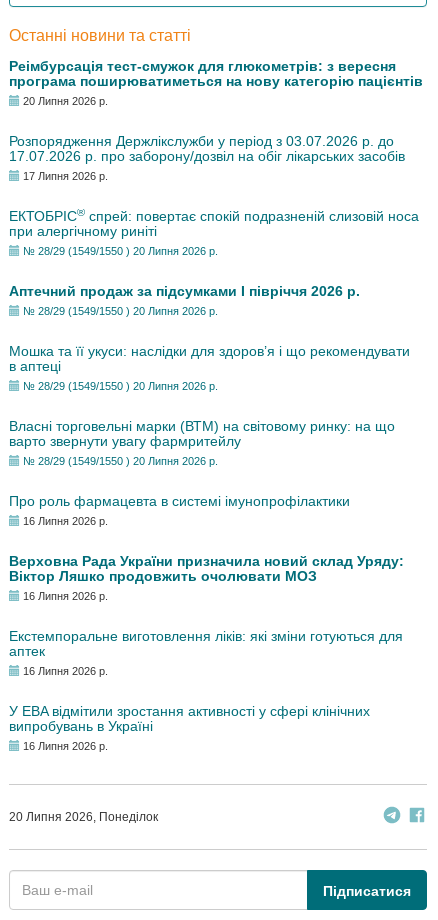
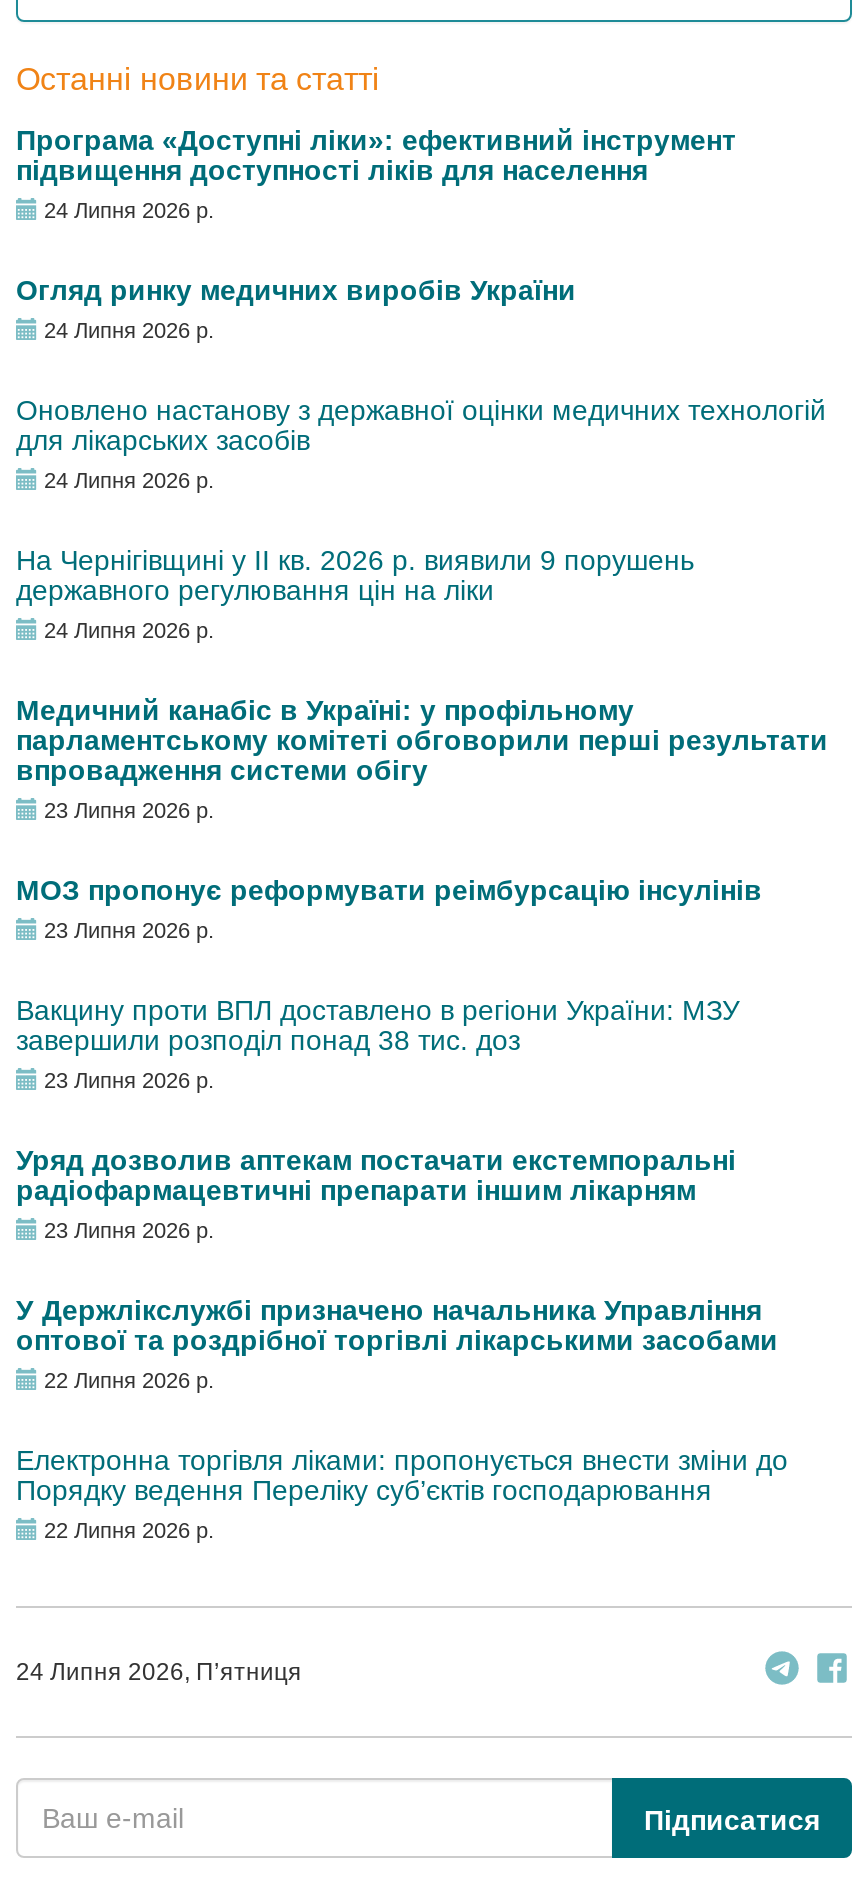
- Реімбурсація тест-смужок для глюкометрів: з вересня
- програма поширюватиметься на нову категорію пацієнтів
- 20 Липня 2026 р.
+ Програма «Доступні ліки»: ефективний інструмент
+ підвищення доступності ліків для населення
+ 24 Липня 2026 р.

- Розпорядження Держлікслужби у період з 03.07.2026 р. до
- 17.07.2026 р. про заборону/дозвіл на обіг лікарських засобів
- 17 Липня 2026 р.
+ Огляд ринку медичних виробів України
+ 24 Липня 2026 р.

- ЕКТОБРІС® спрей: повертає спокій подразненій слизовій носа
- при алергічному риніті
- № 28/29 (1549/1550 ) 20 Липня 2026 р.
+ Оновлено настанову з державної оцінки медичних технологій
+ для лікарських засобів
+ 24 Липня 2026 р.

- Аптечний продаж за підсумками І півріччя 2026 р.
- № 28/29 (1549/1550 ) 20 Липня 2026 р.
+ На Чернігівщині у ІІ кв. 2026 р. виявили 9 порушень
+ державного регулювання цін на ліки
+ 24 Липня 2026 р.

- Мошка та її укуси: наслідки для здоров’я і що рекомендувати
- в аптеці
- № 28/29 (1549/1550 ) 20 Липня 2026 р.
+ Медичний канабіс в Україні: у профільному
+ парламентському комітеті обговорили перші результати
+ впровадження системи обігу
+ 23 Липня 2026 р.

- Власні торговельні марки (ВТМ) на світовому ринку: на що
- варто звернути увагу фармритейлу
- № 28/29 (1549/1550 ) 20 Липня 2026 р.
+ МОЗ пропонує реформувати реімбурсацію інсулінів
+ 23 Липня 2026 р.

- Про роль фармацевта в системі імунопрофілактики
- 16 Липня 2026 р.
+ Вакцину проти ВПЛ доставлено в регіони України: МЗУ
+ завершили розподіл понад 38 тис. доз
+ 23 Липня 2026 р.

- Верховна Рада України призначила новий склад Уряду:
- Віктор Ляшко продовжить очолювати МОЗ
- 16 Липня 2026 р.
+ Уряд дозволив аптекам постачати екстемпоральні
+ радіофармацевтичні препарати іншим лікарням
+ 23 Липня 2026 р.

- Екстемпоральне виготовлення ліків: які зміни готуються для
- аптек
- 16 Липня 2026 р.
+ У Держлікслужбі призначено начальника Управління
+ оптової та роздрібної торгівлі лікарськими засобами
+ 22 Липня 2026 р.

- У EBA відмітили зростання активності у сфері клінічних
- випробувань в Україні
- 16 Липня 2026 р.
+ Електронна торгівля ліками: пропонується внести зміни до
+ Порядку ведення Переліку суб’єктів господарювання
+ 22 Липня 2026 р.

- 20 Липня 2026, Понеділок
+ 24 Липня 2026, П’ятниця
